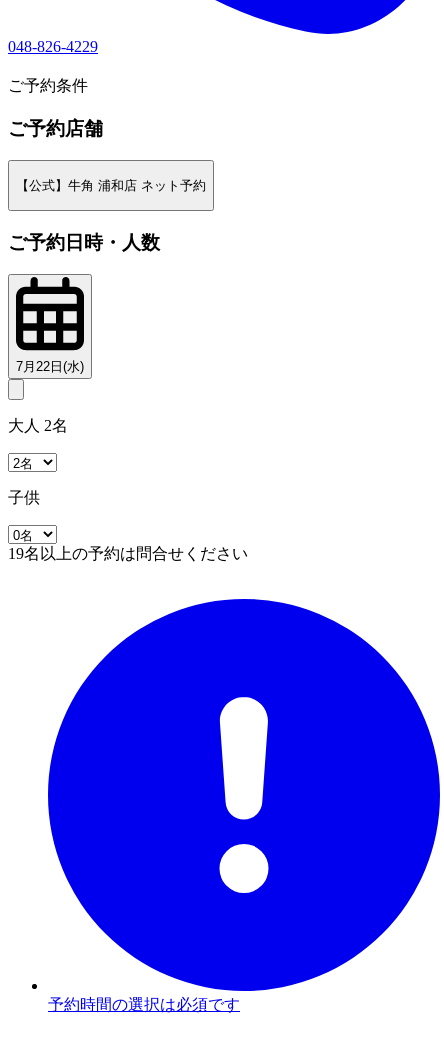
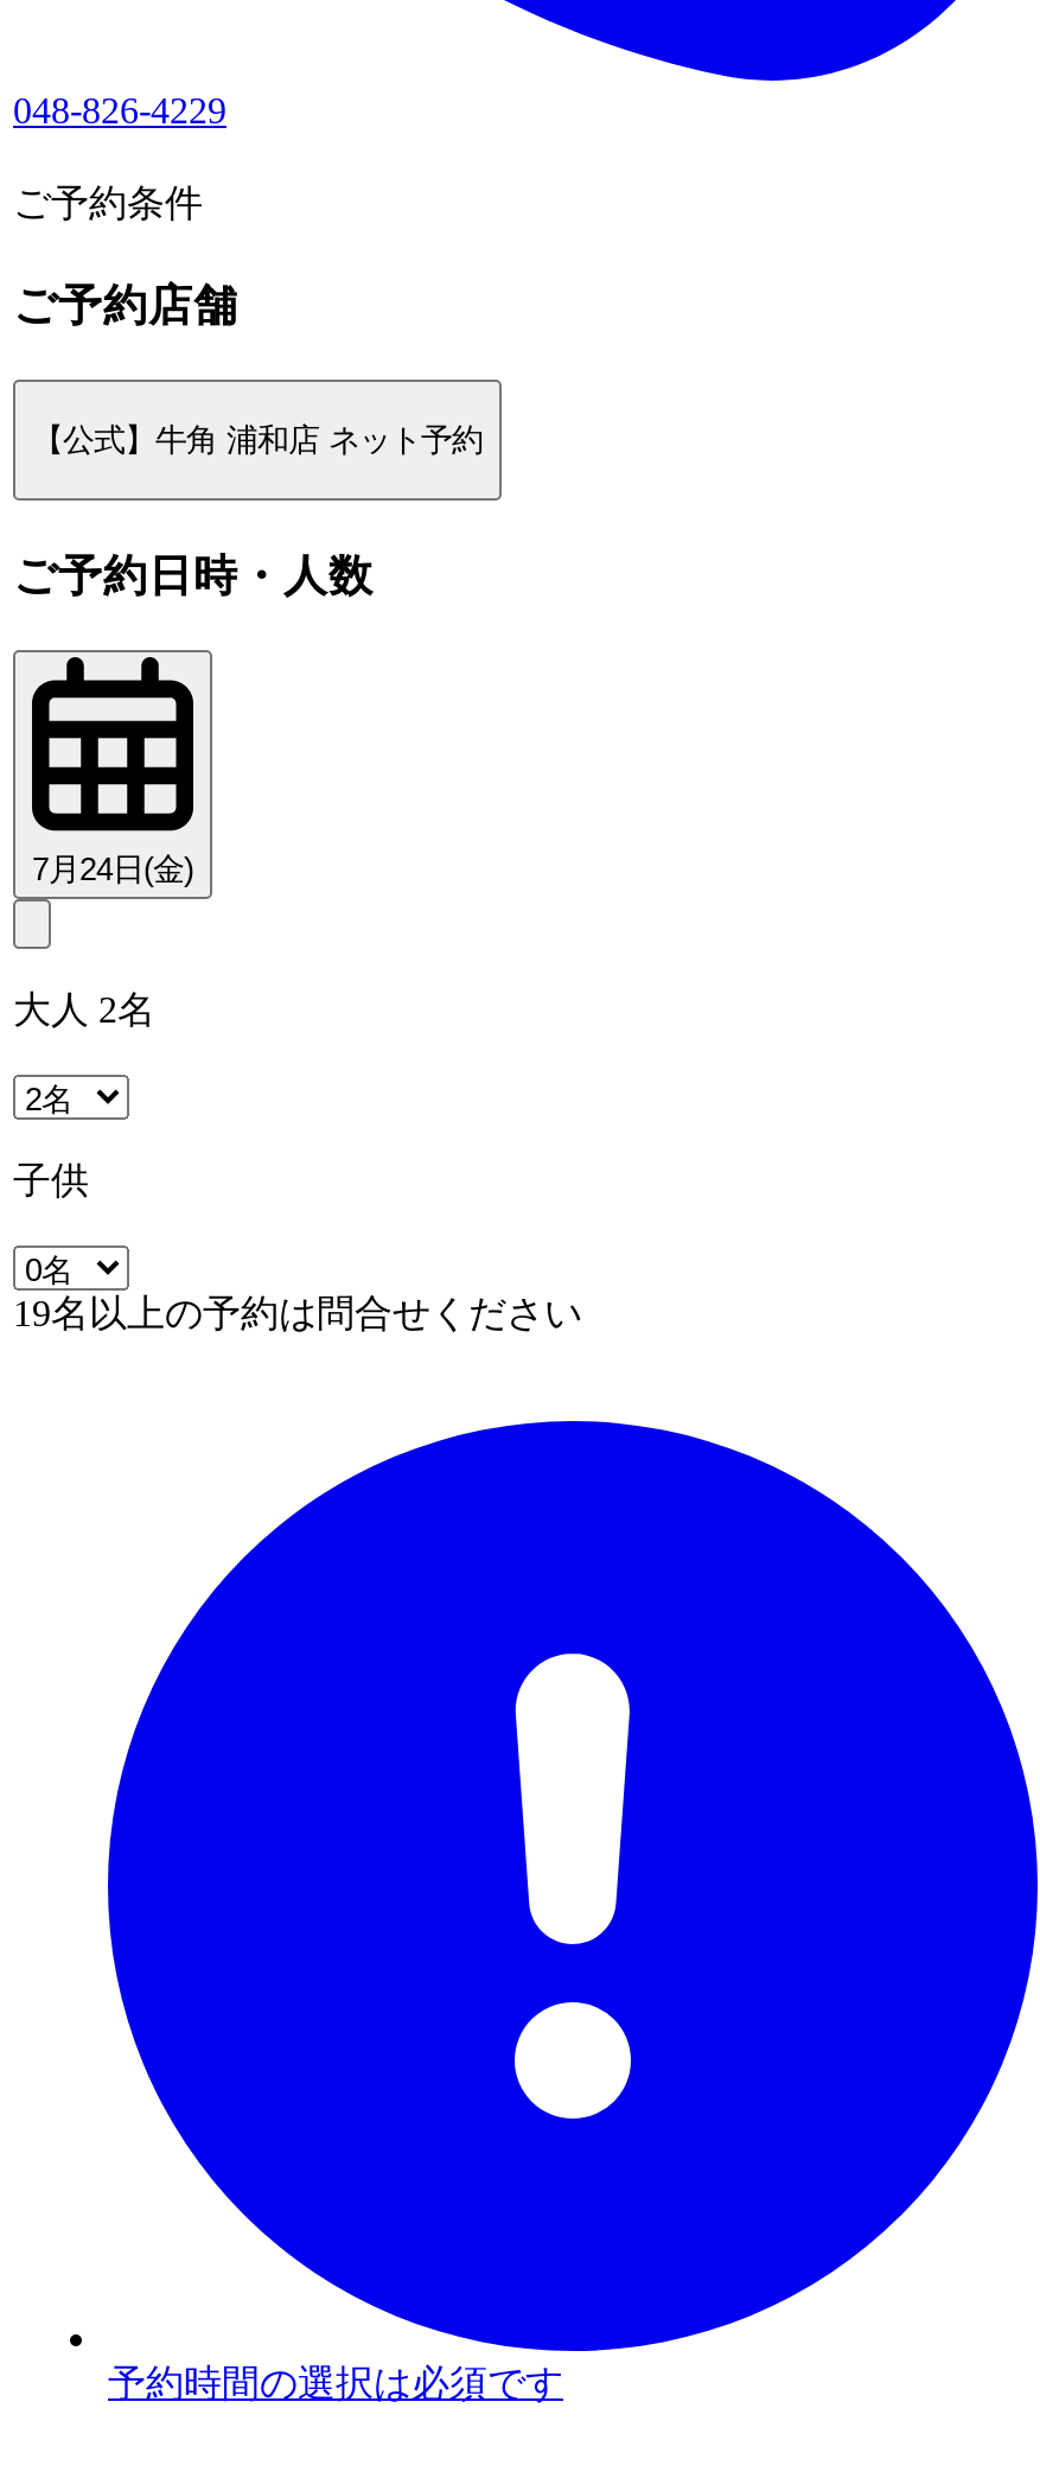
- 7月22日(水)
+ 7月24日(金)
